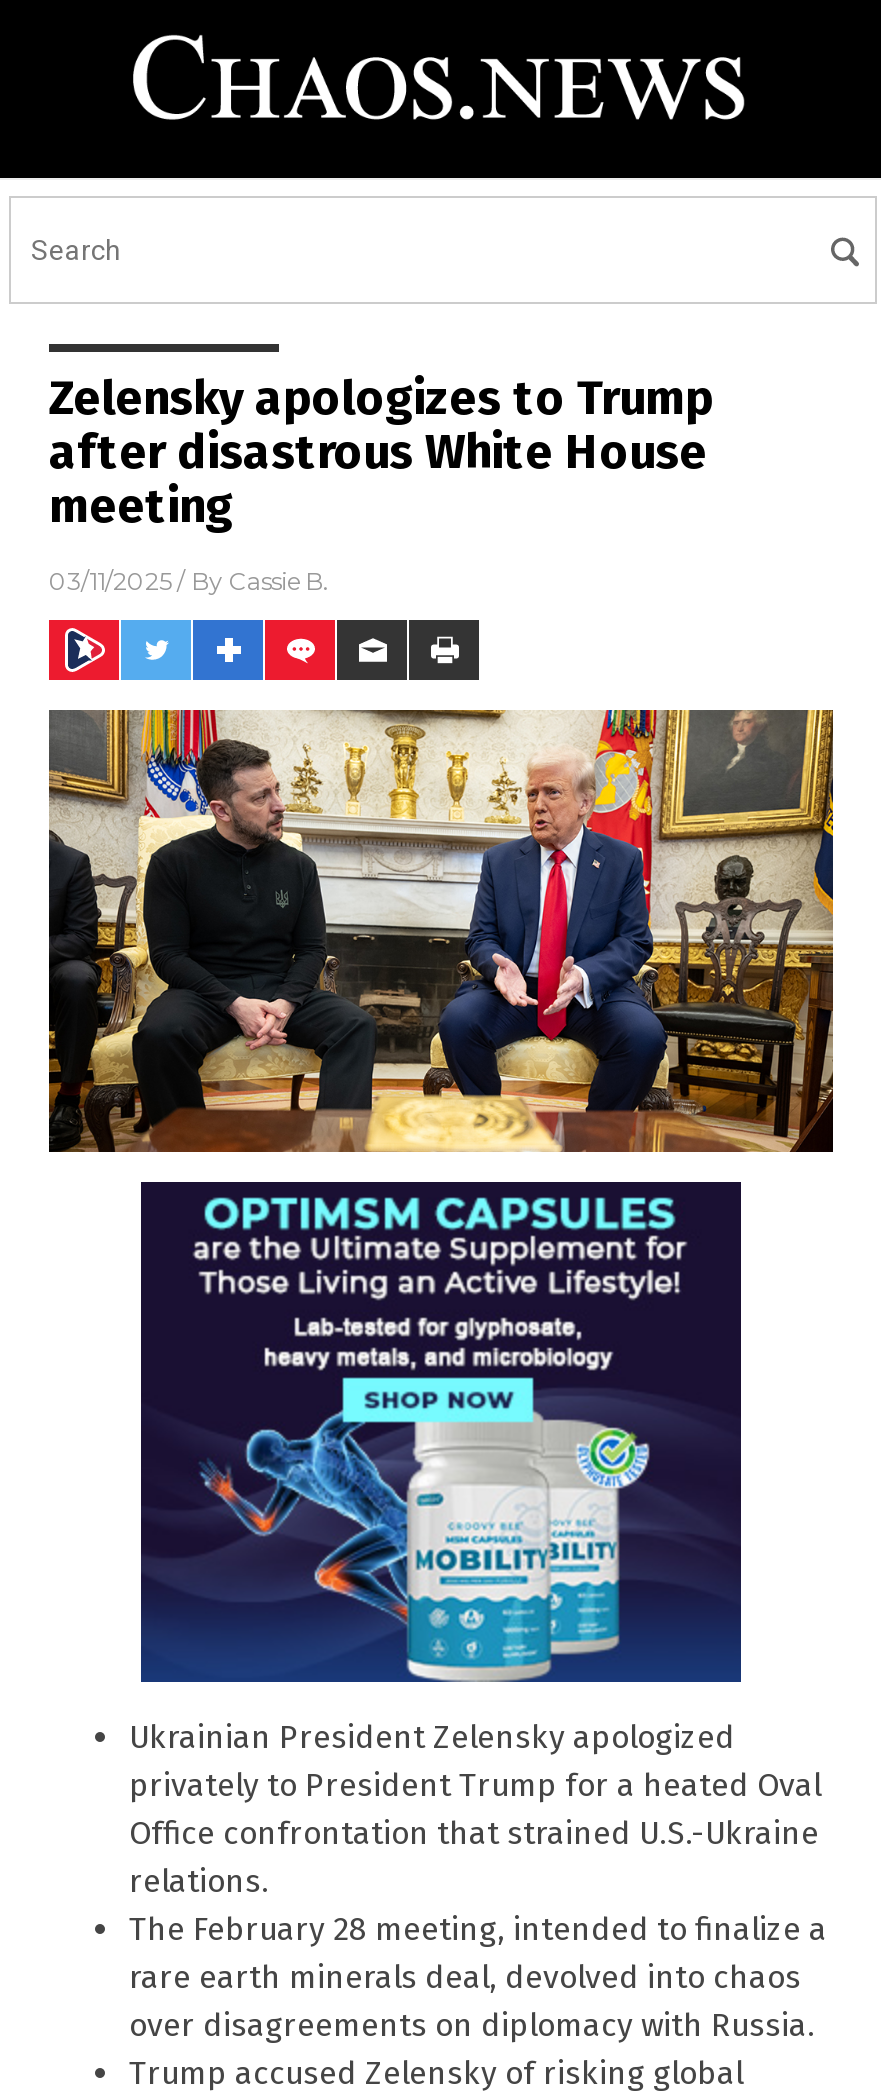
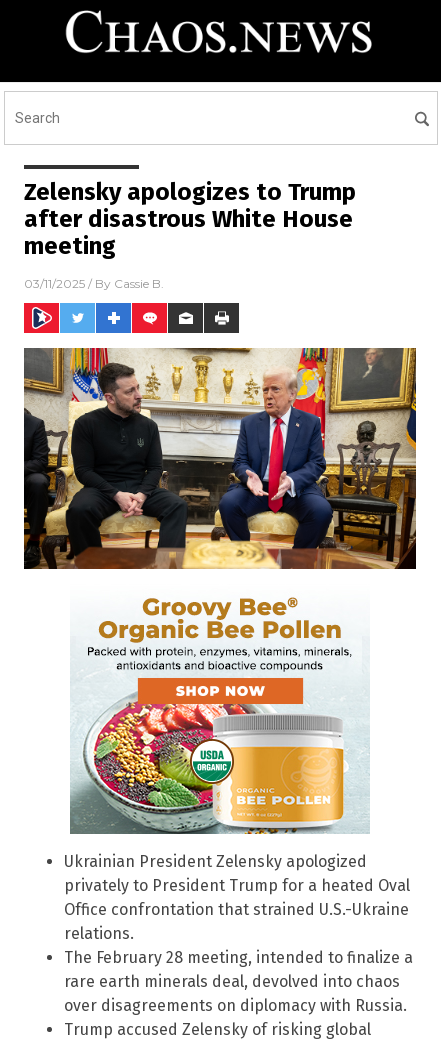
- [image]
+ [image]
